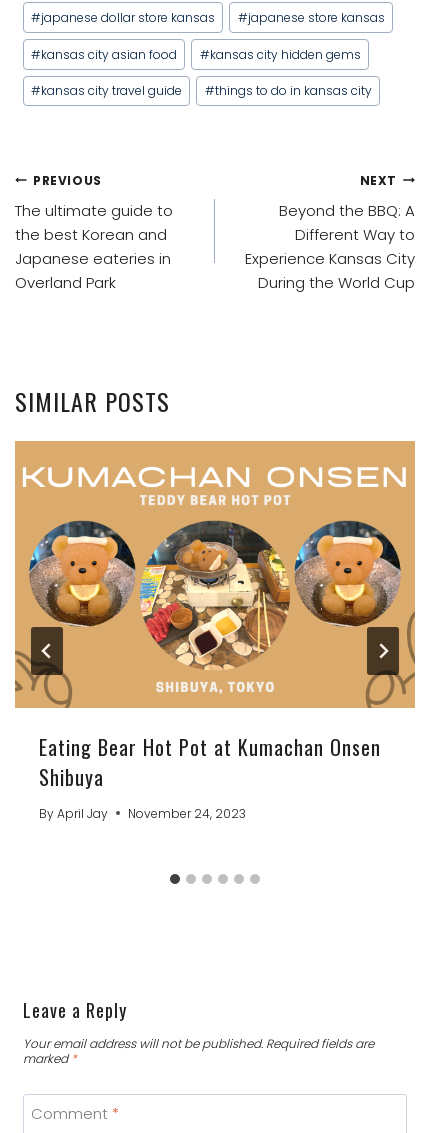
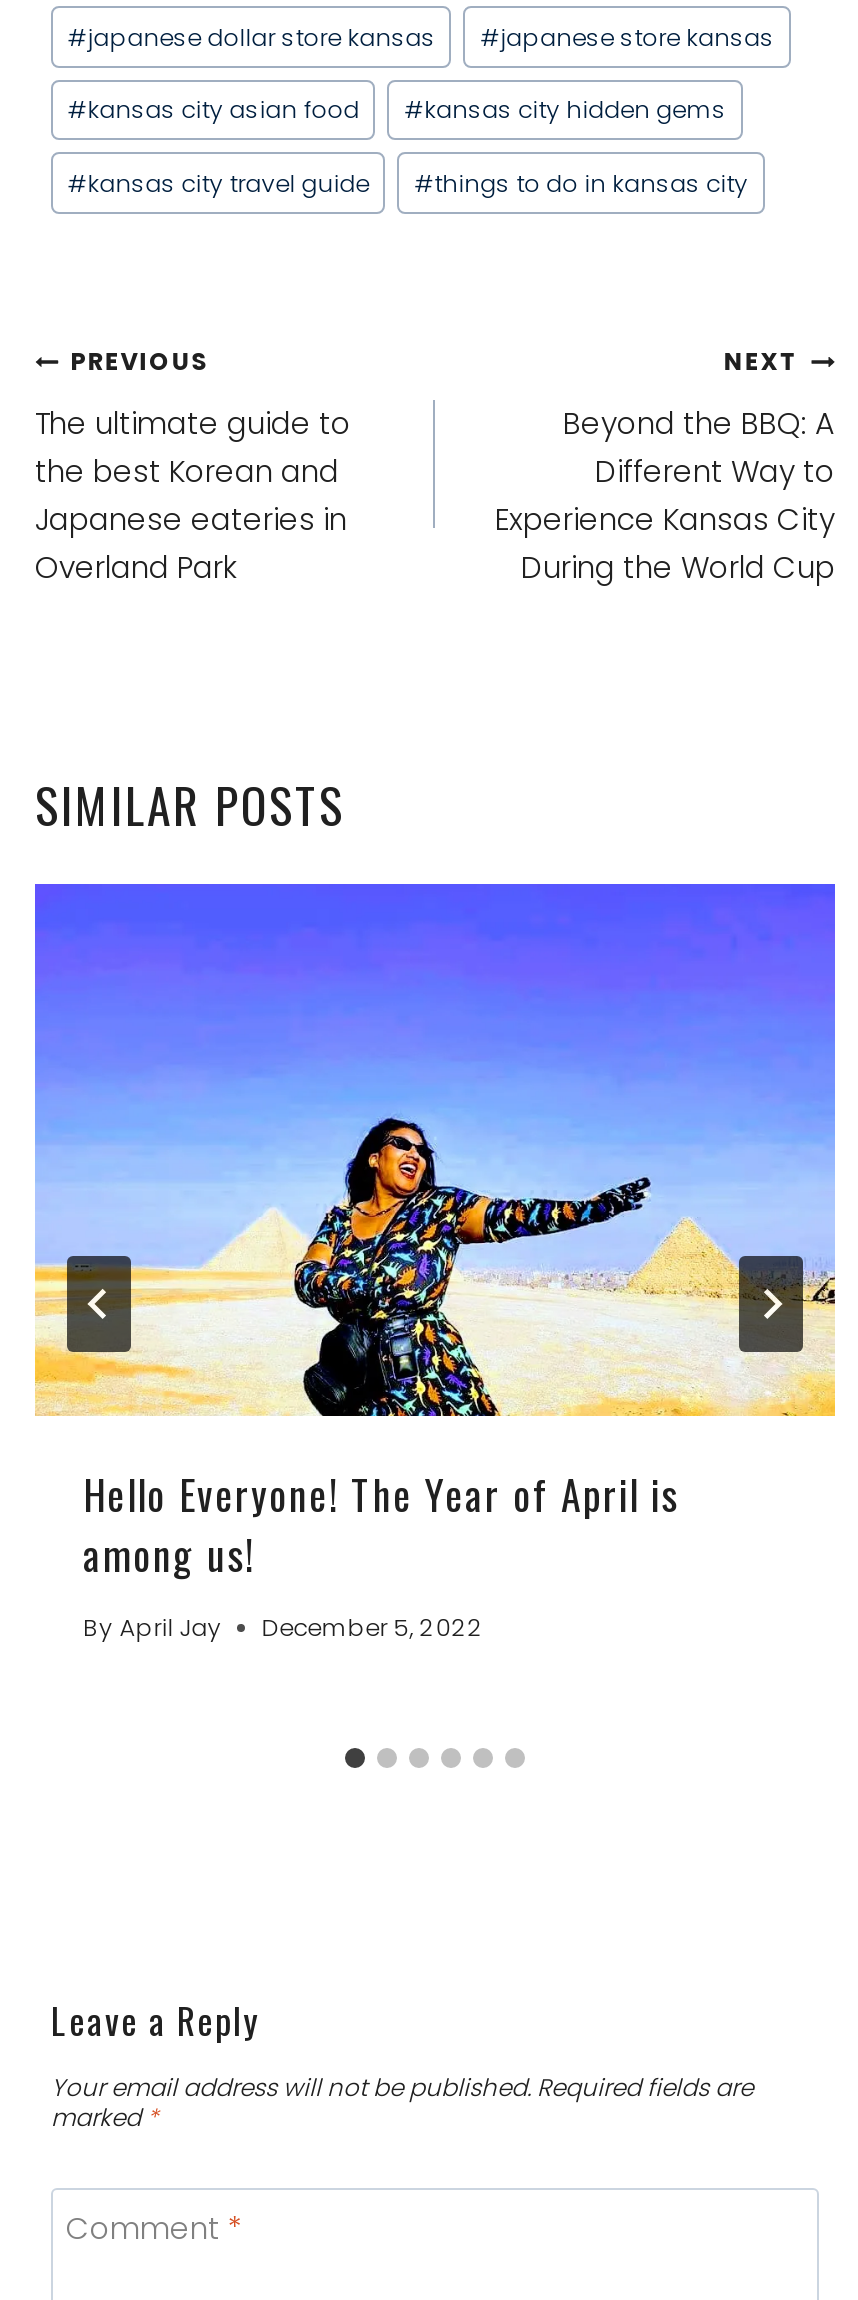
- [image]
- Eating Bear Hot Pot at Kumachan Onsen
- Shibuya
+ [image]
+ Hello Everyone! The Year of April is
+ among us!

- By April Jay November 24, 2023
+ By April Jay December 5, 2022
